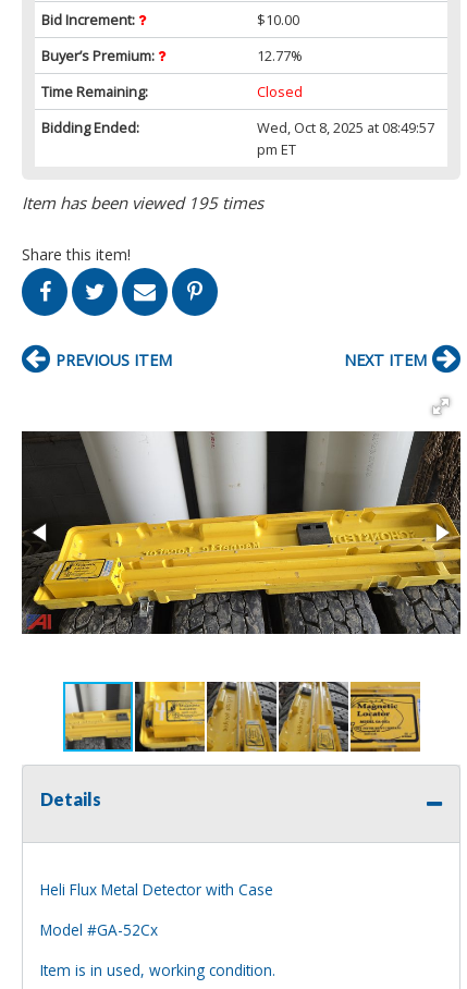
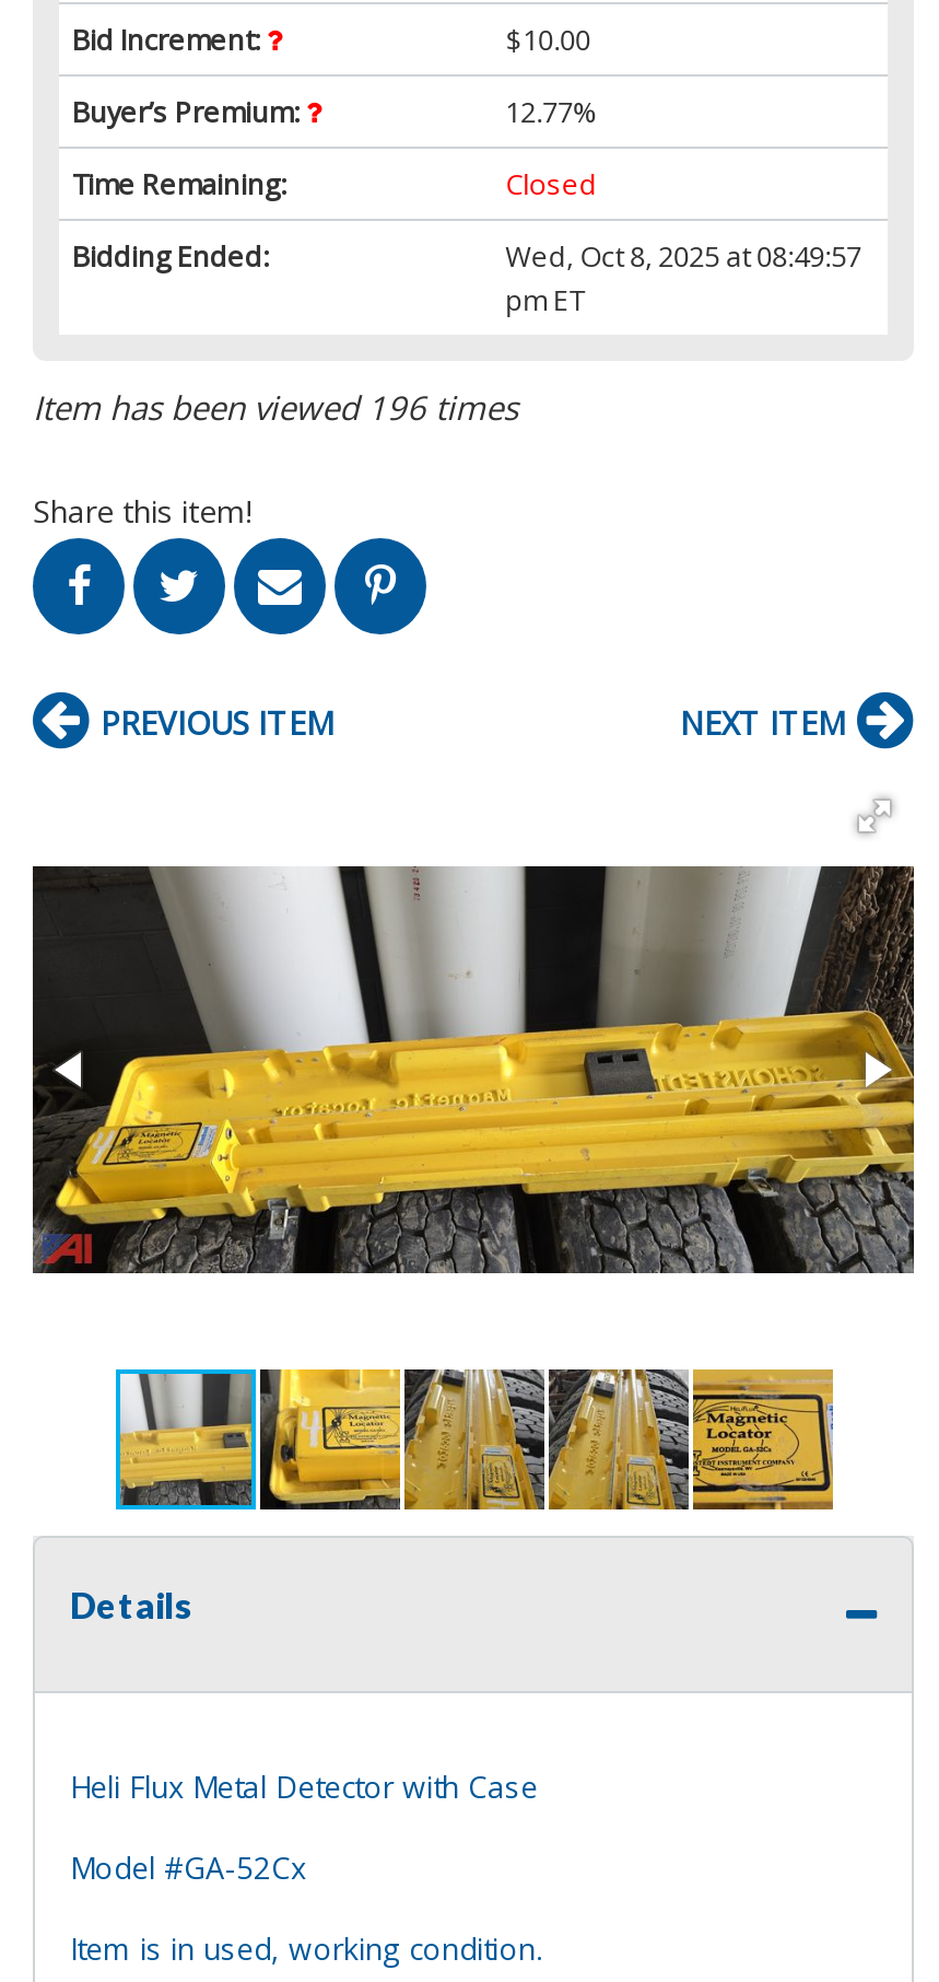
- Item has been viewed 195 times
+ Item has been viewed 196 times
